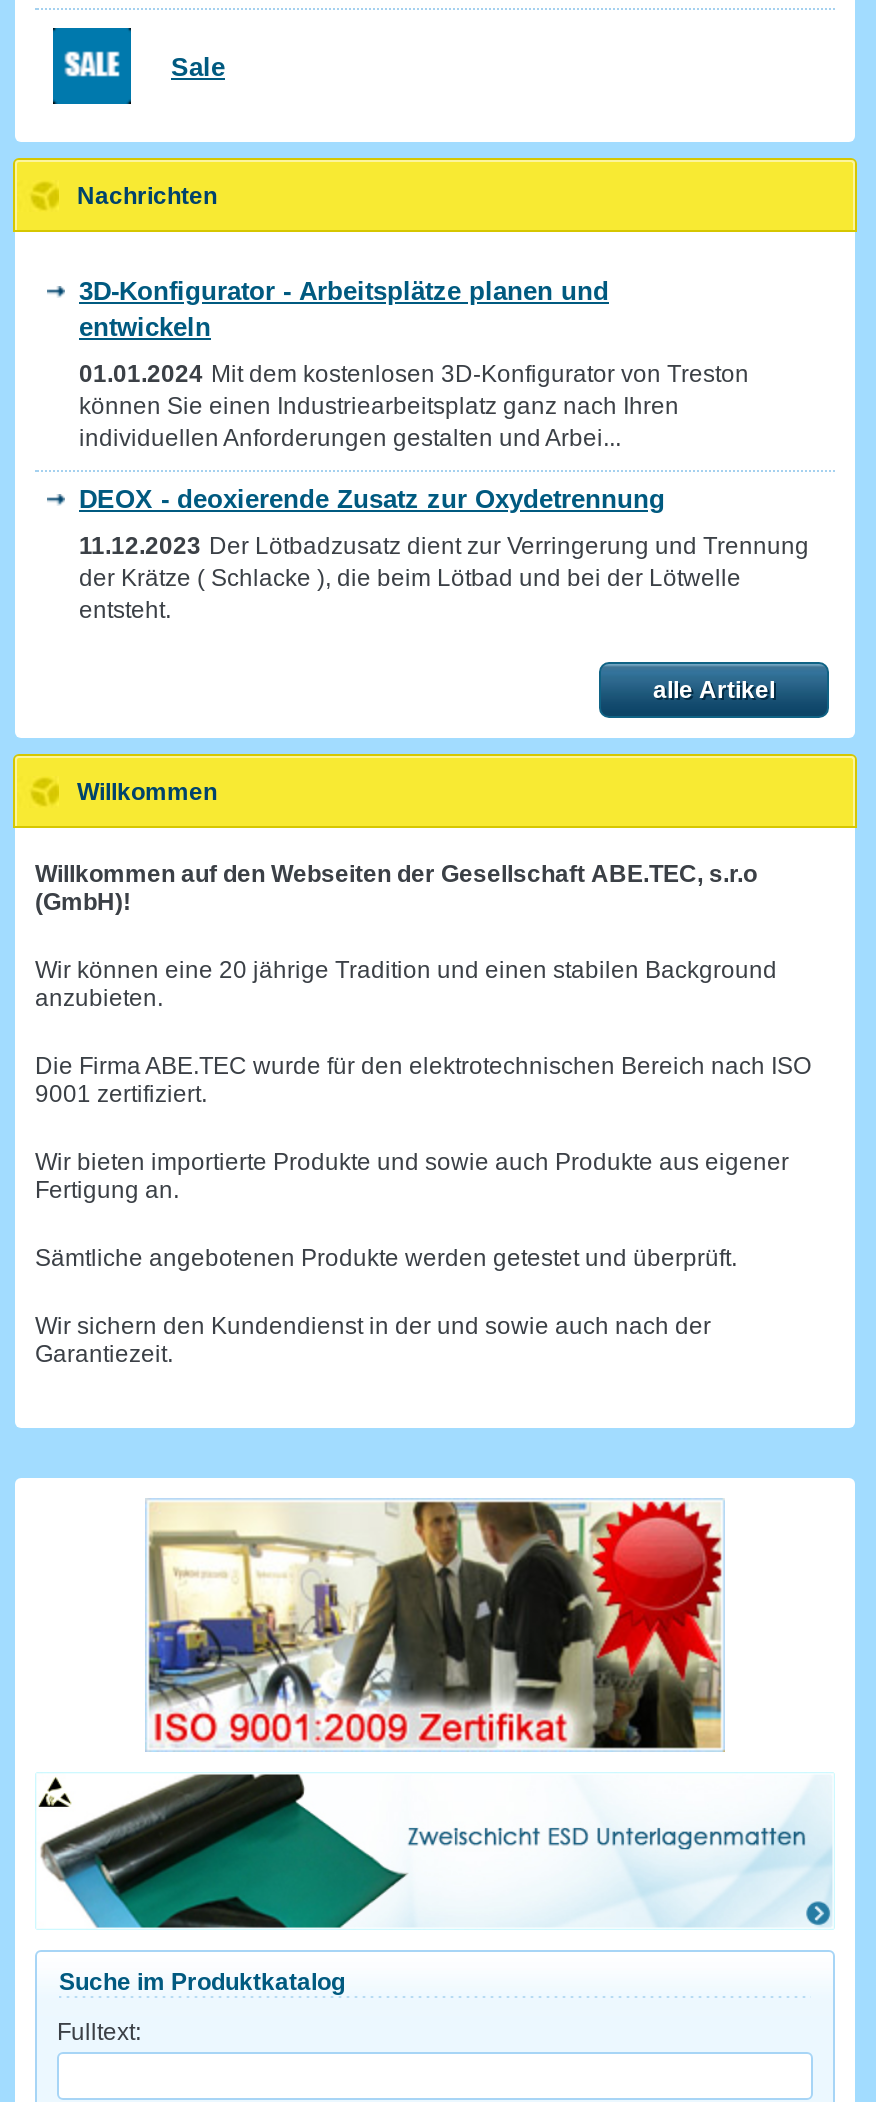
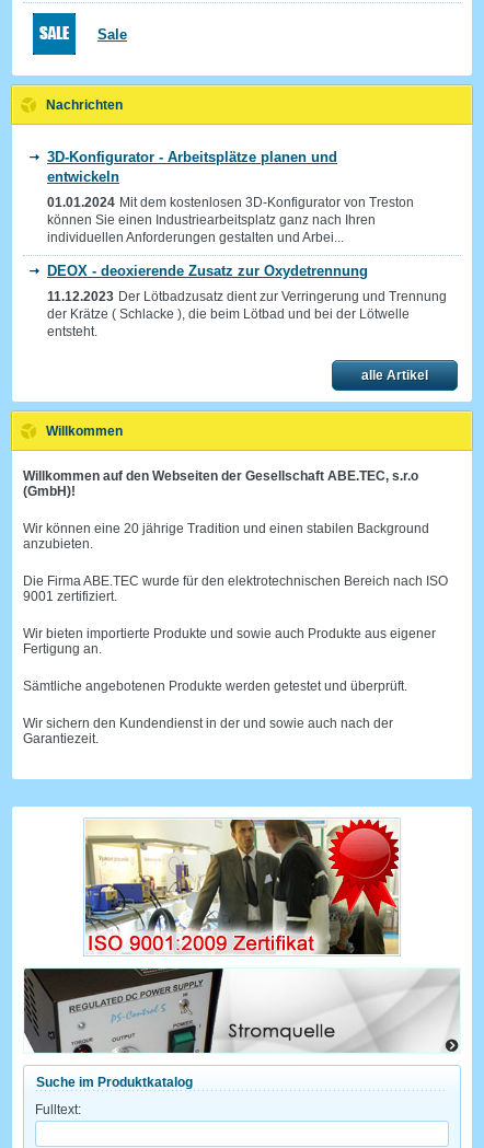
- [image]
+ [image]
